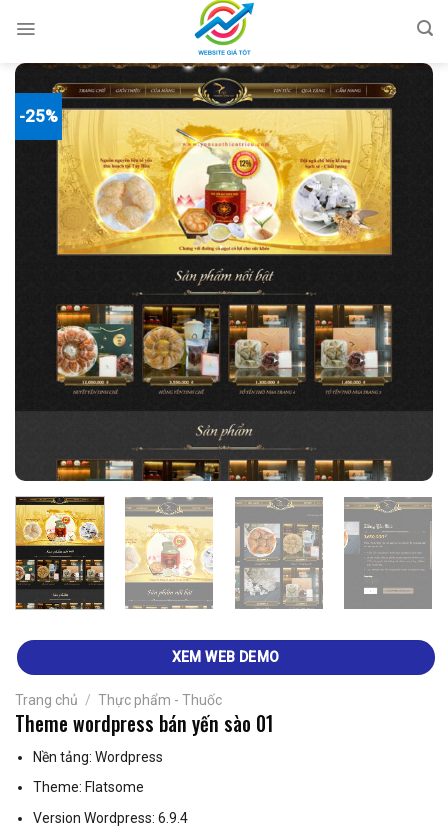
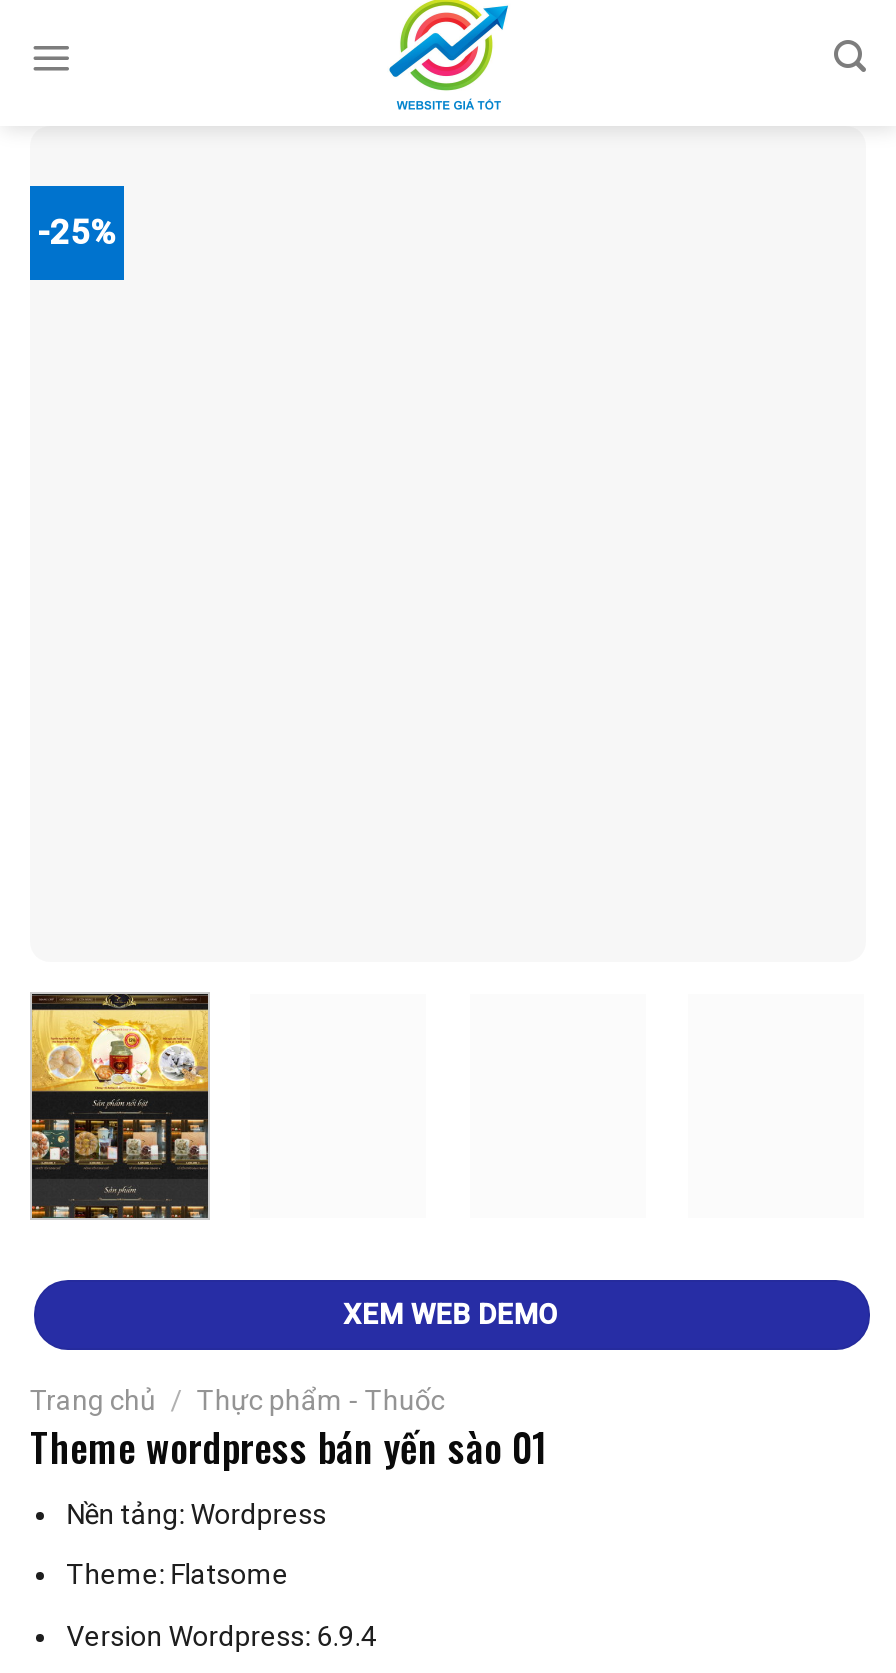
- [image]

- [image]

- [image]

- [image]
